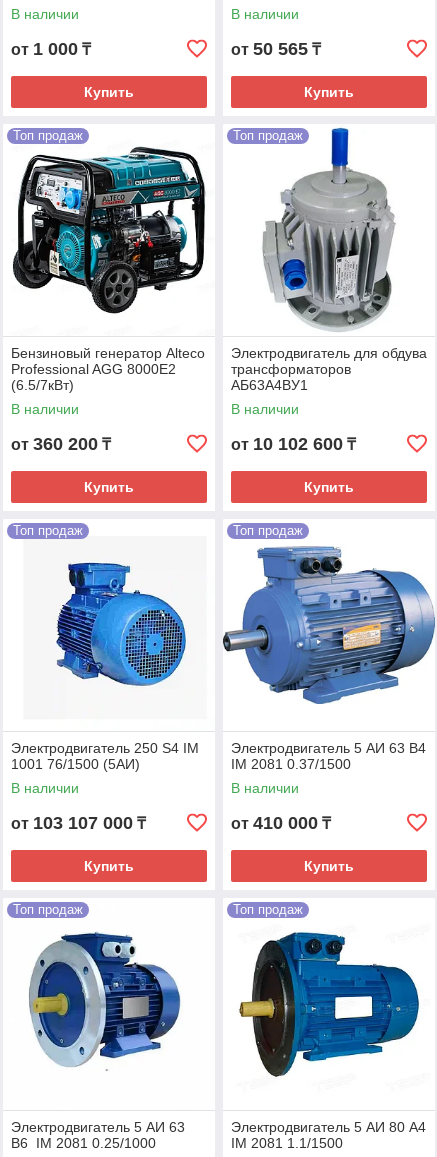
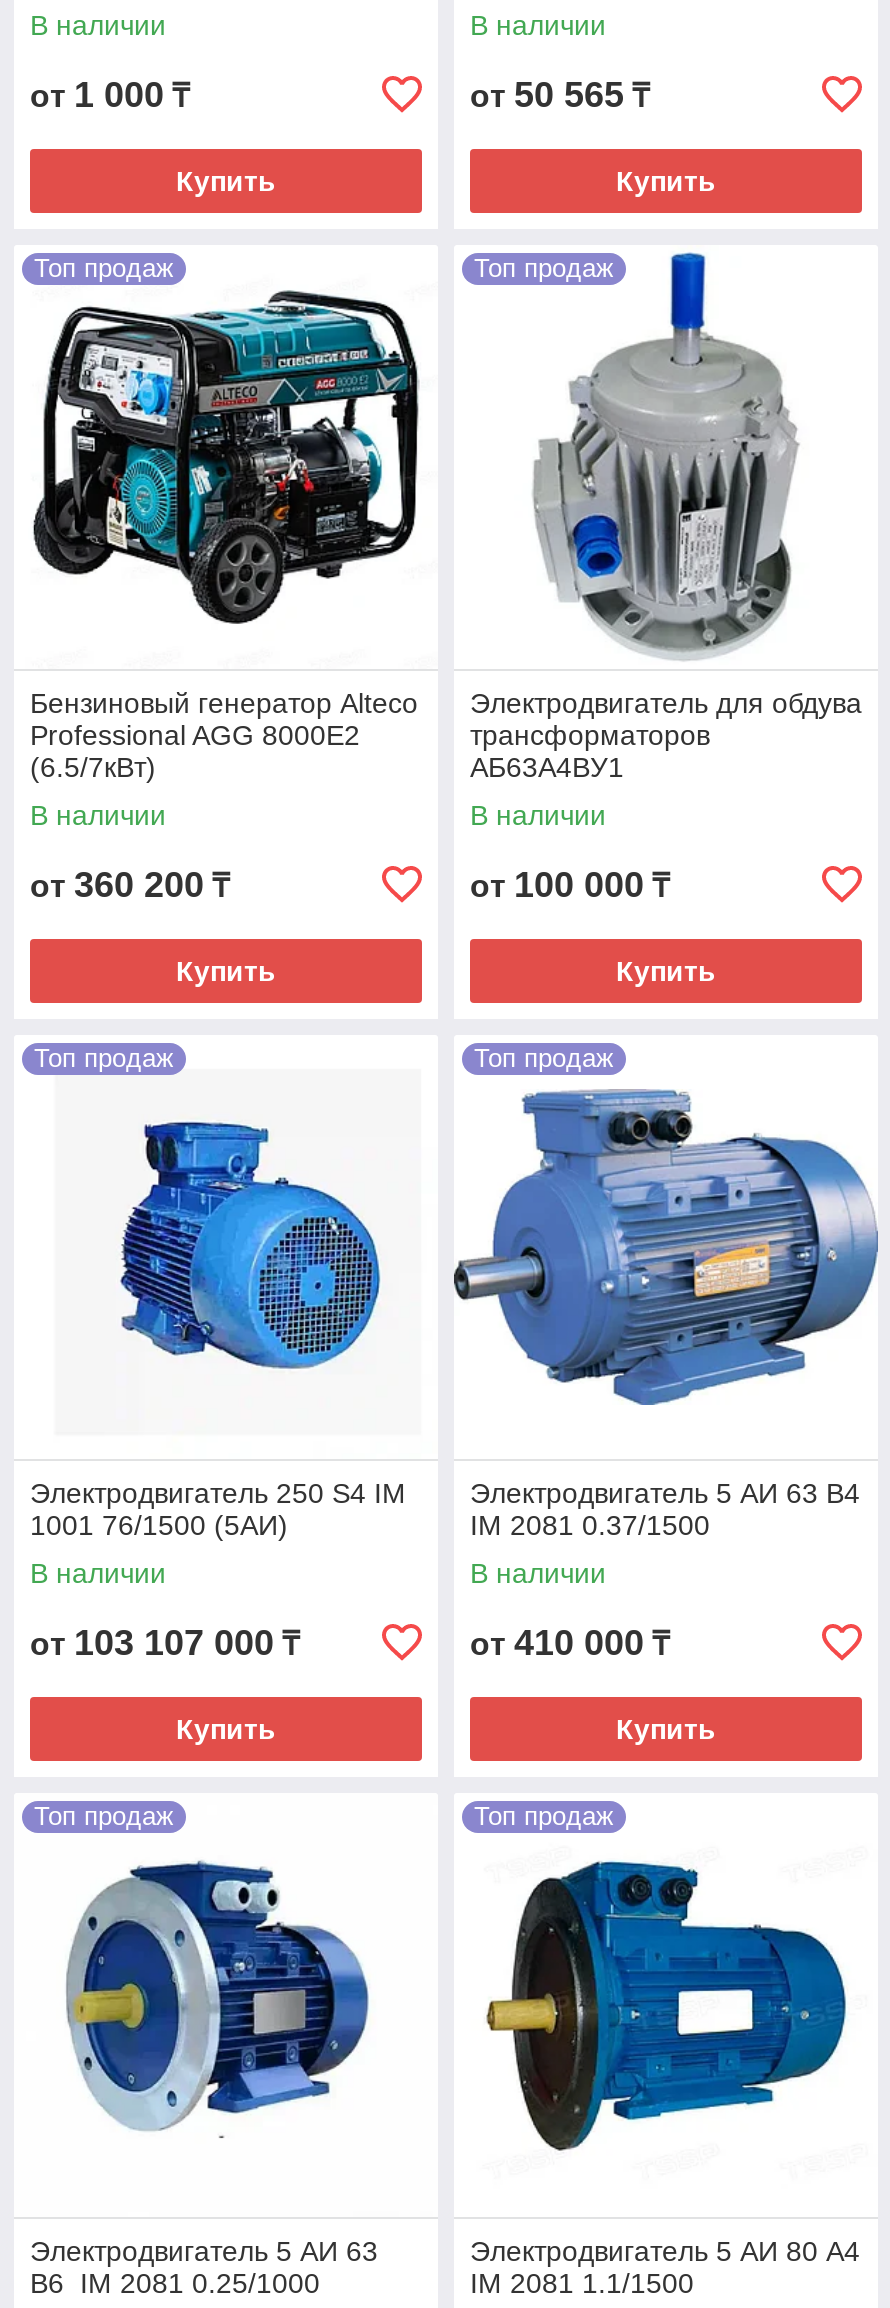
- от 10 102 600 ₸
+ от 100 000 ₸
